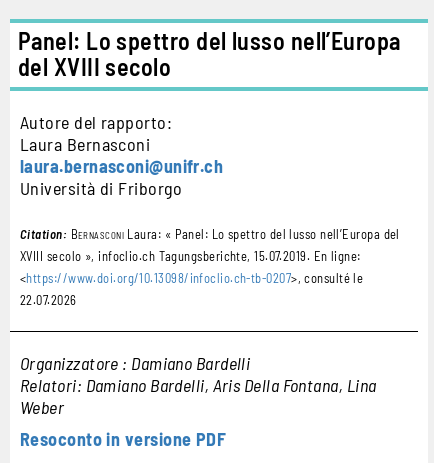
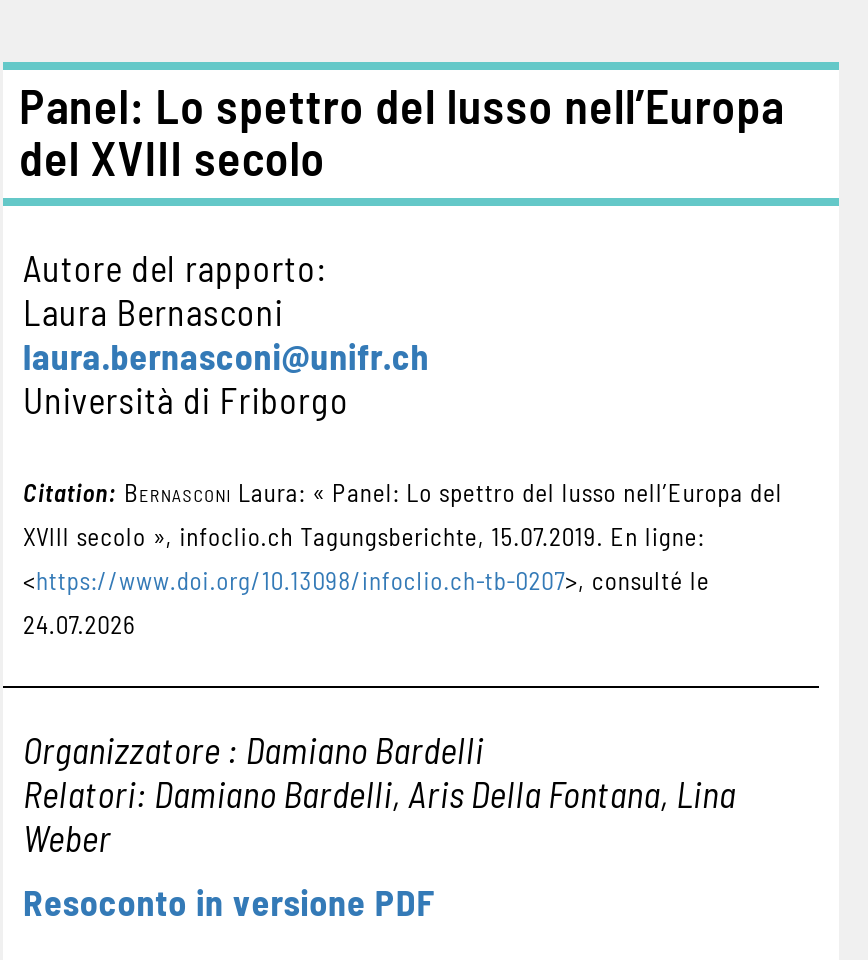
- 22.07.2026
+ 24.07.2026
